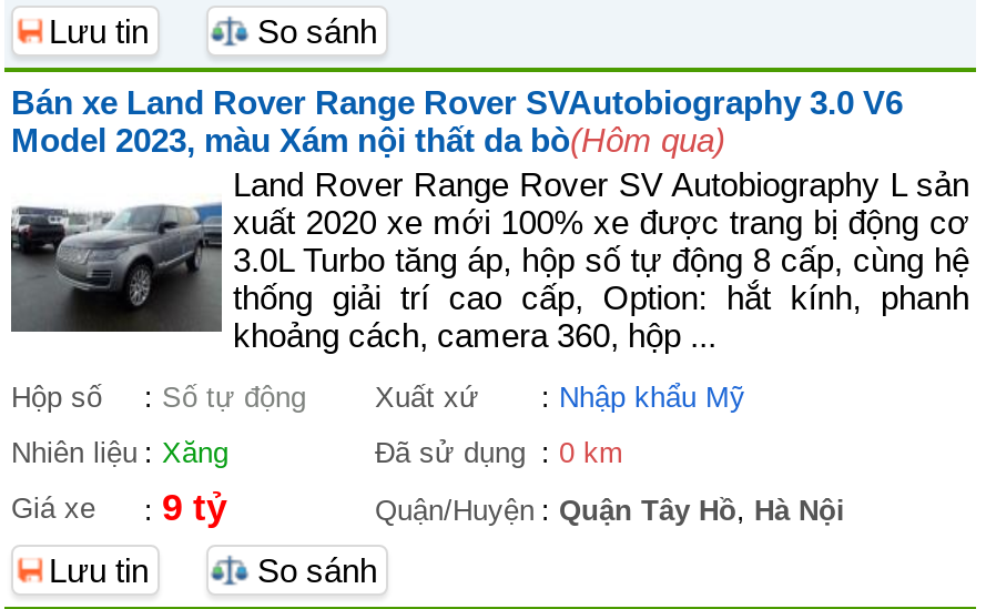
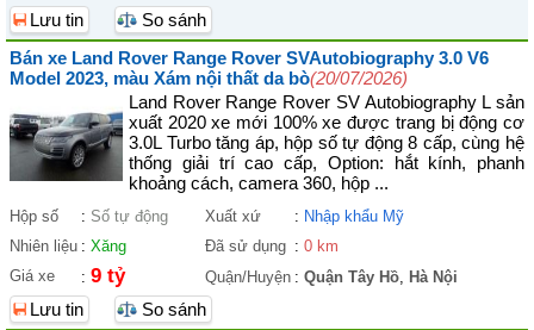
- Model 2023, màu Xám nội thất da bò(Hôm qua)
+ Model 2023, màu Xám nội thất da bò(20/07/2026)
